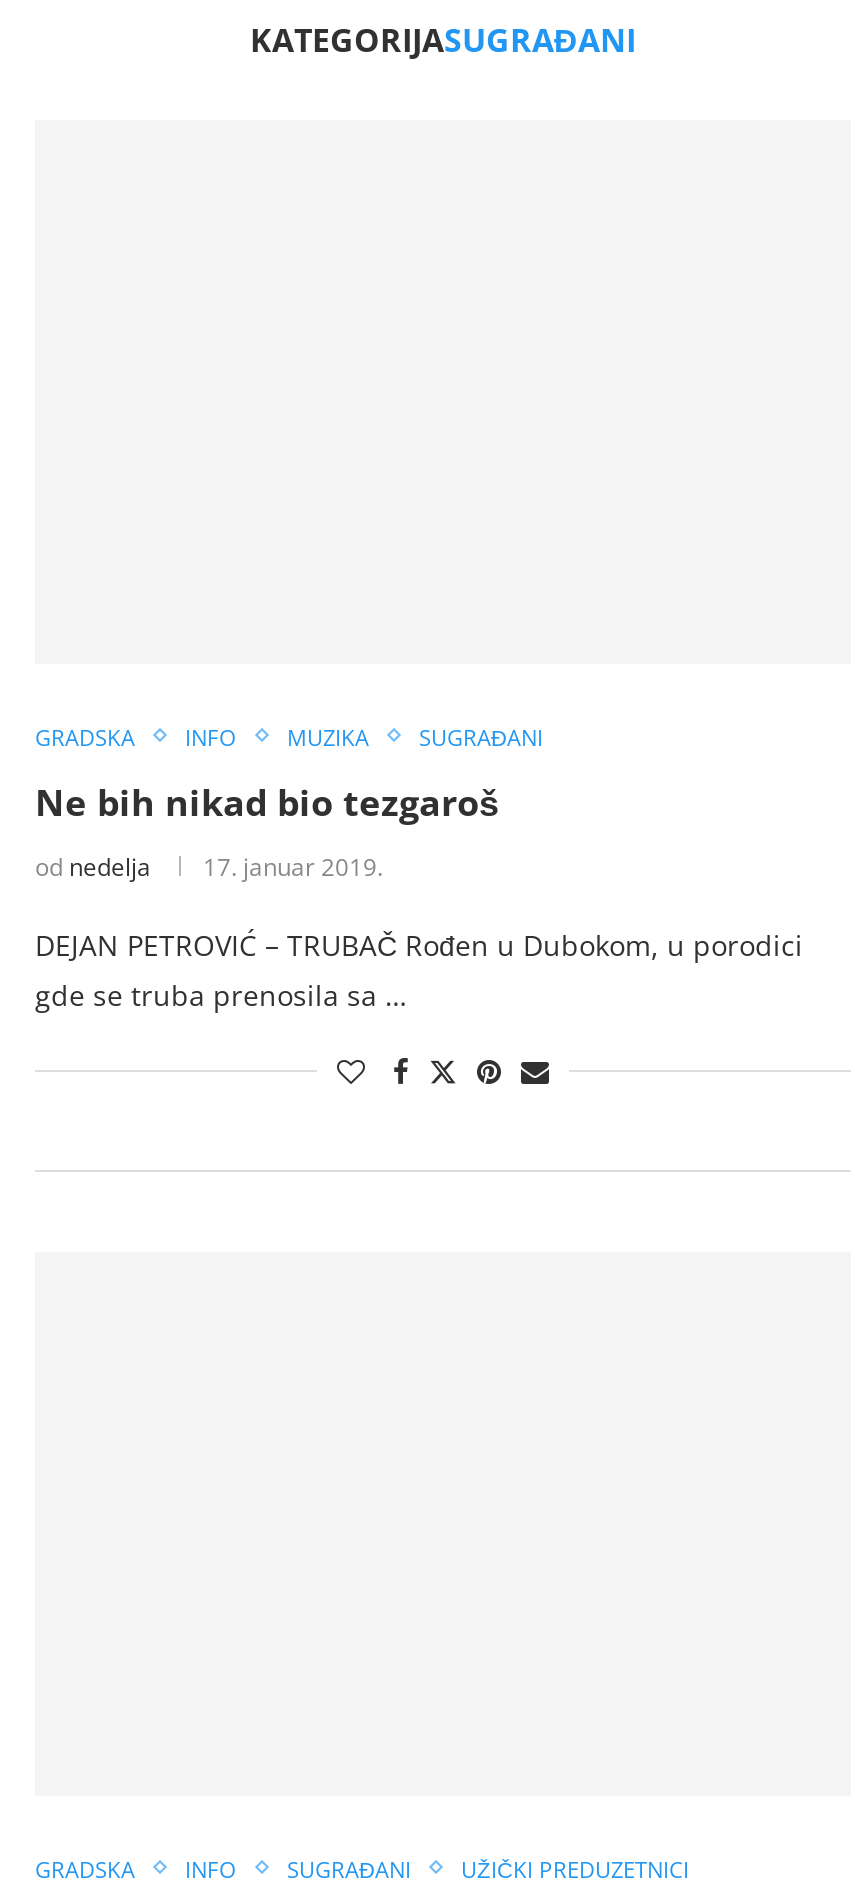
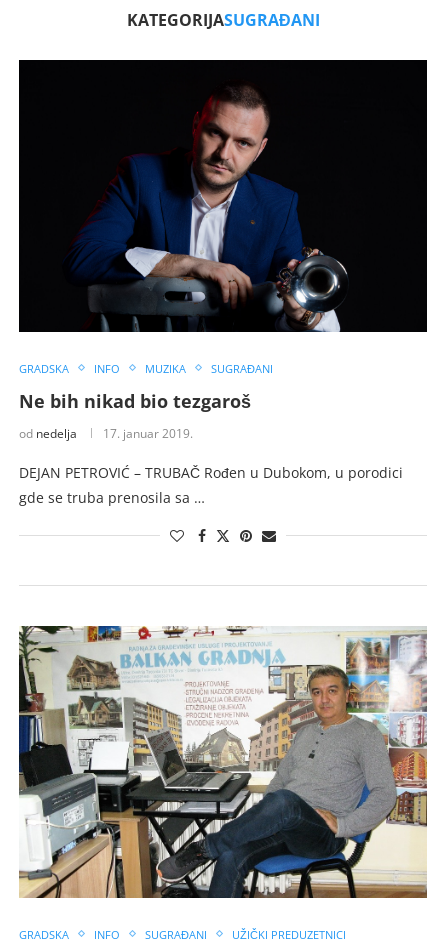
+ [image]

+ [image]
